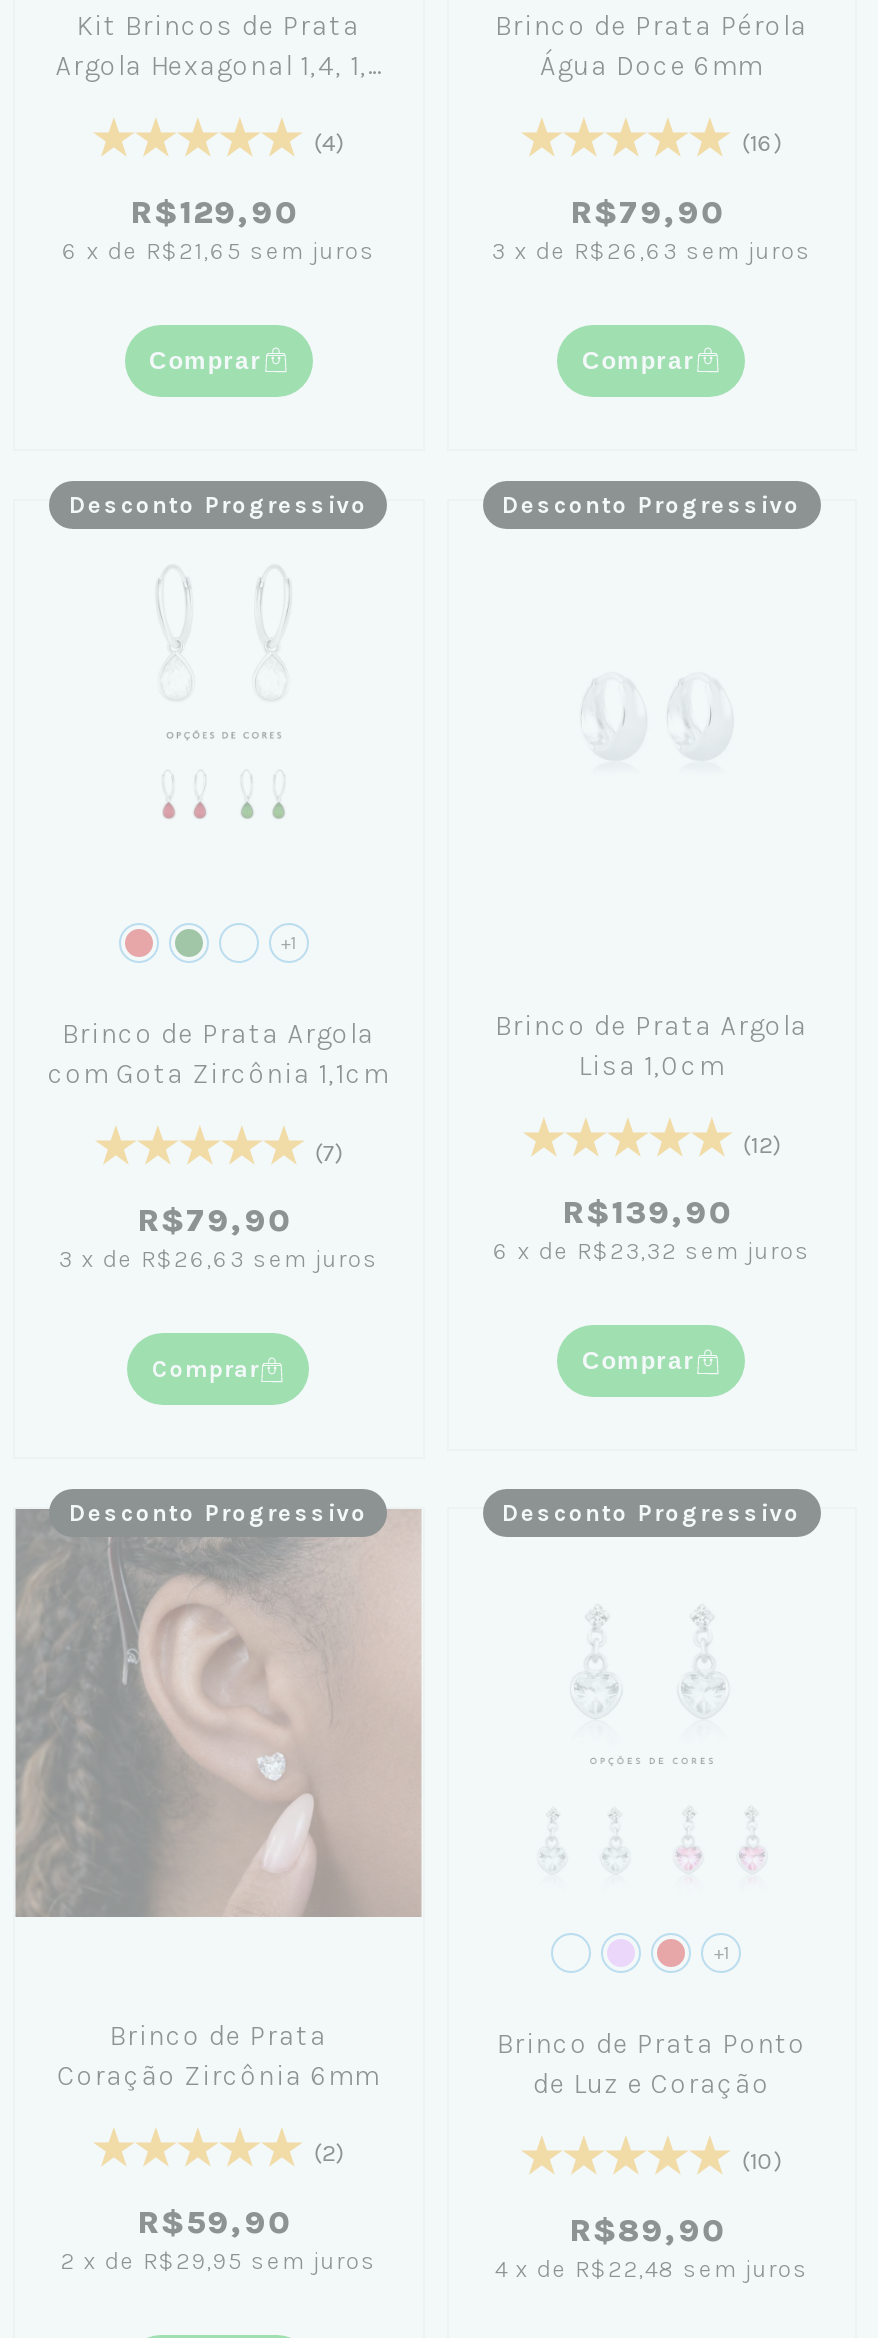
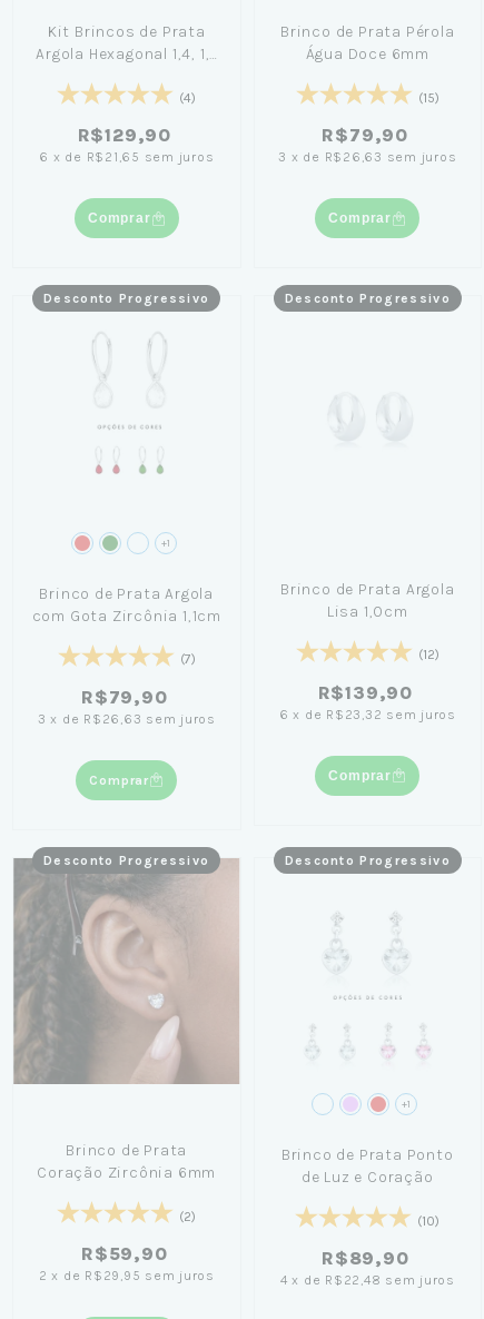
- (16)
+ (15)
